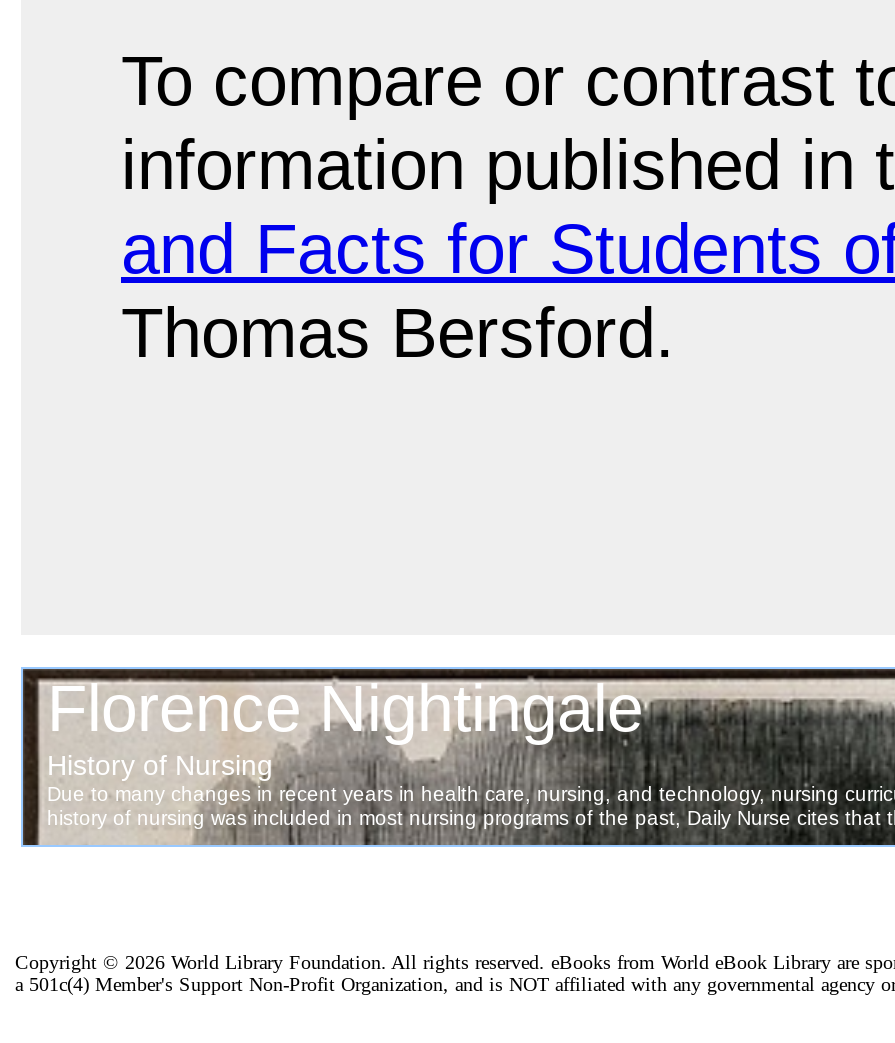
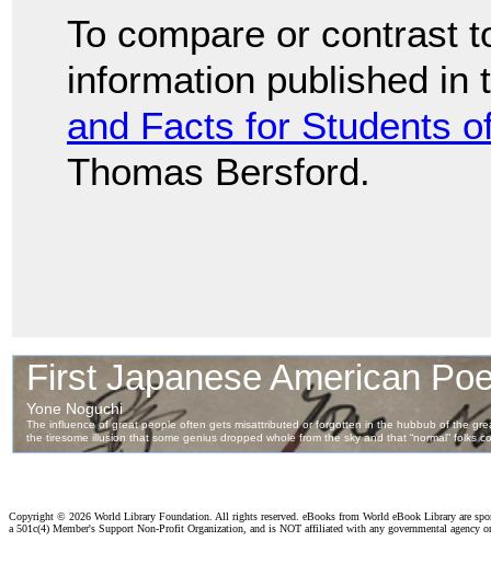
- [image]
+ [image]
